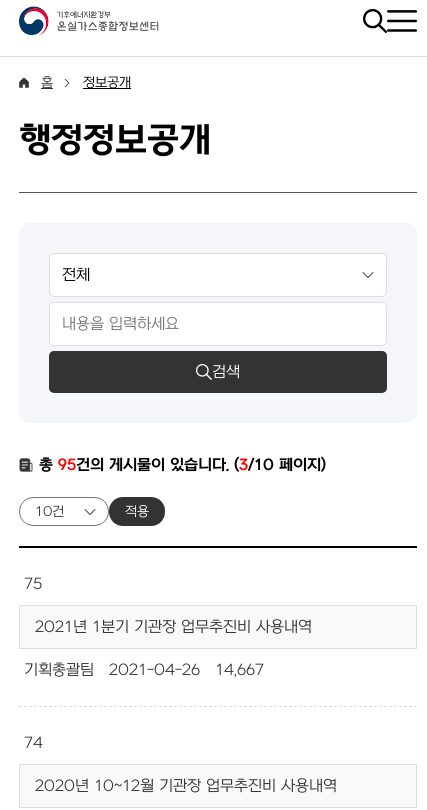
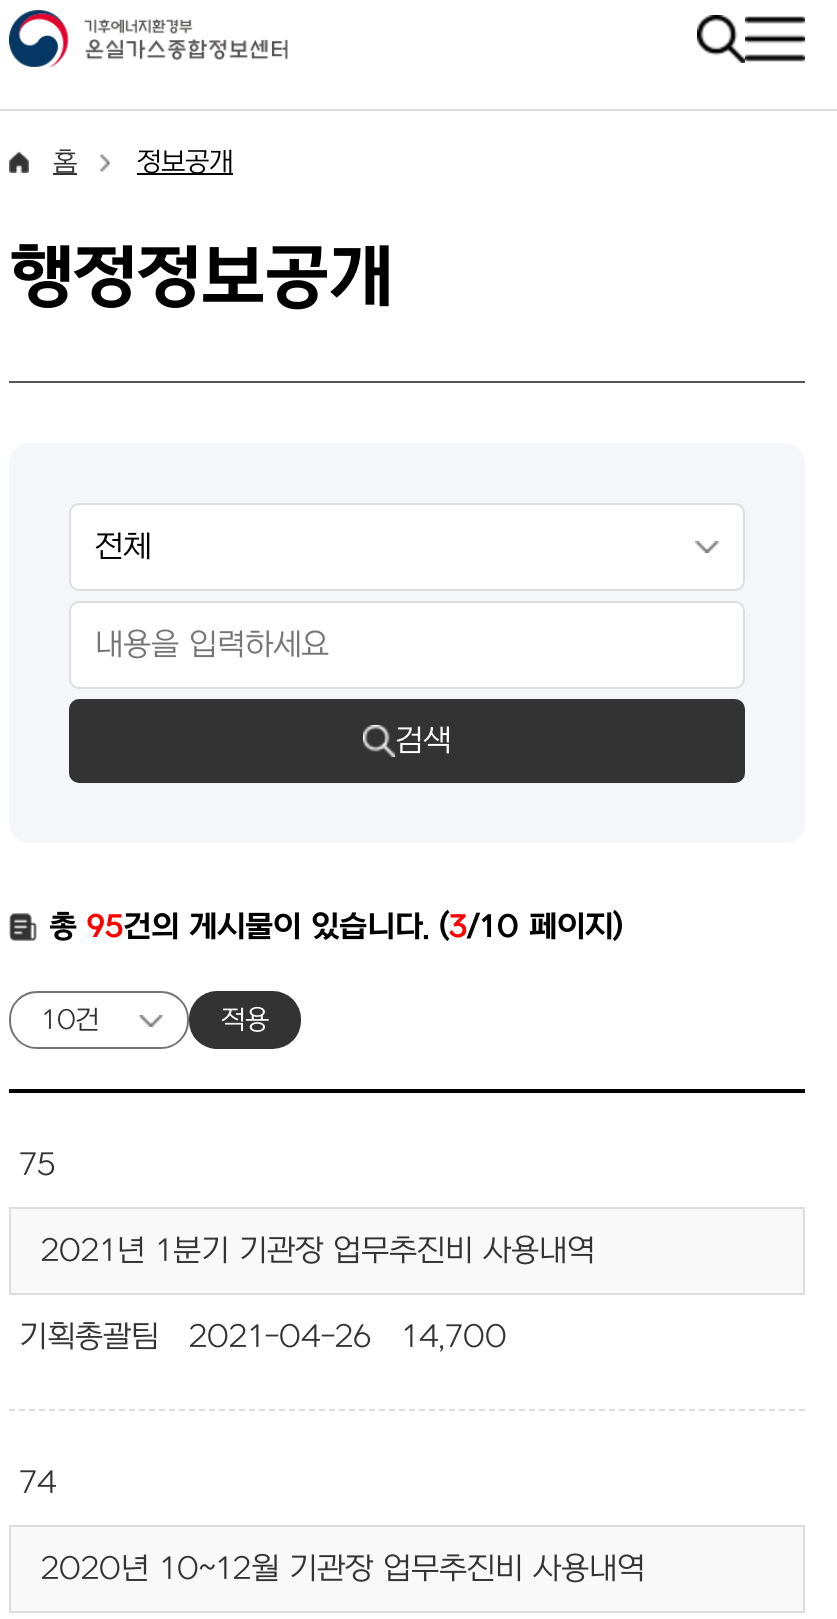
- 기획총괄팀 2021-04-26 14,667
+ 기획총괄팀 2021-04-26 14,700
